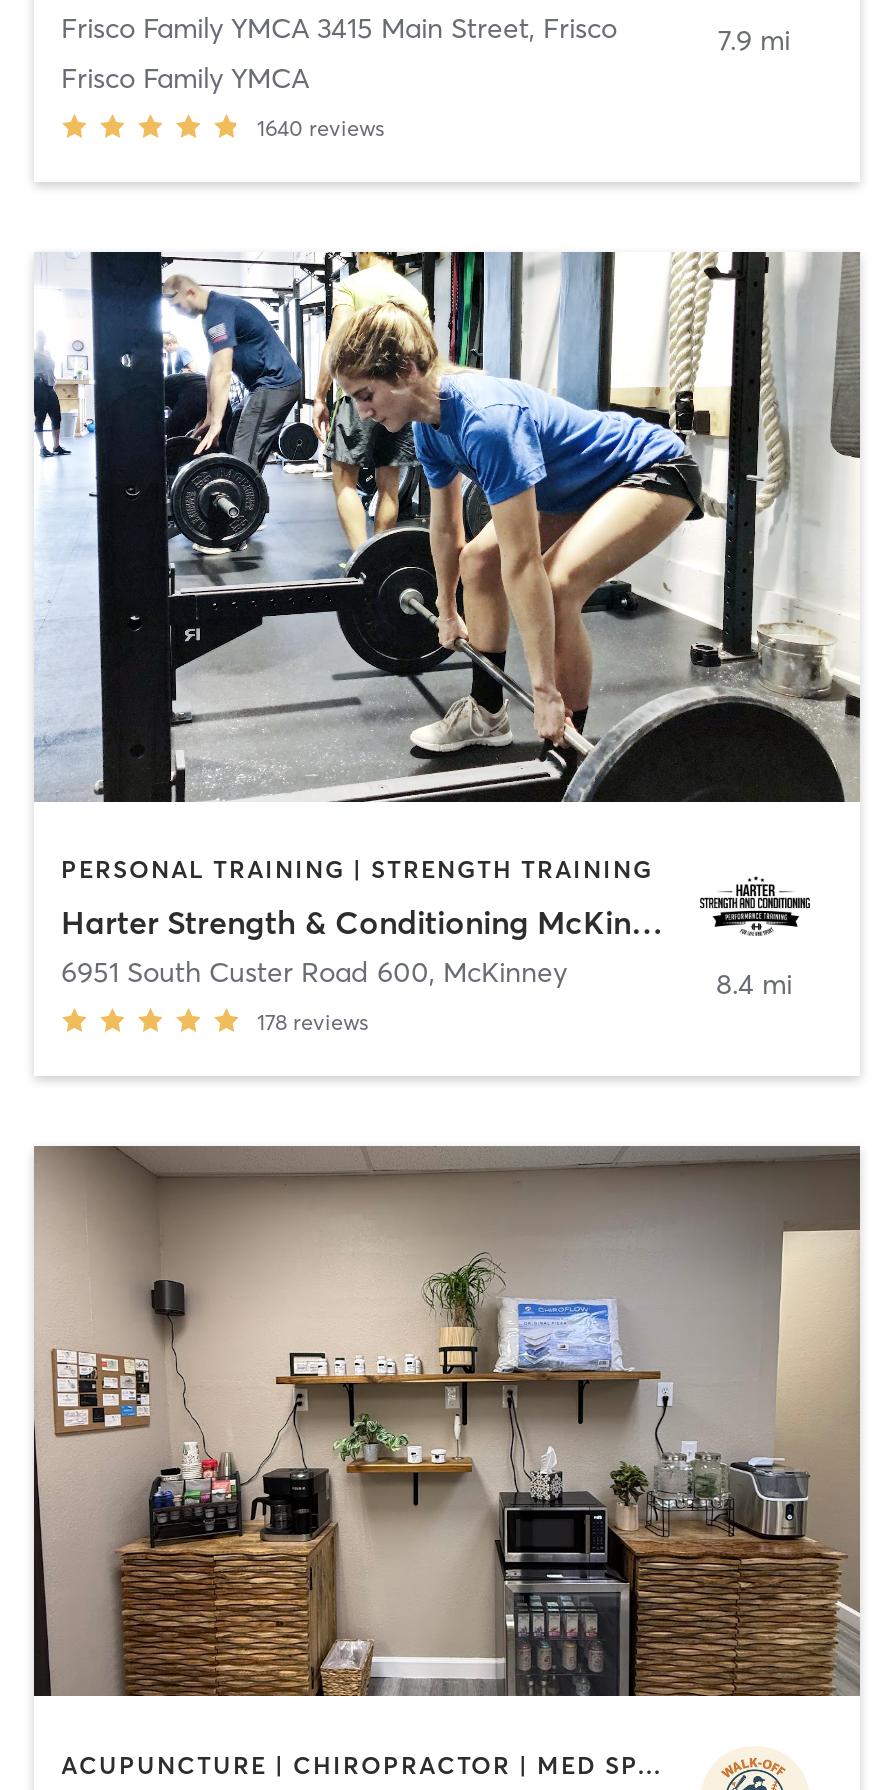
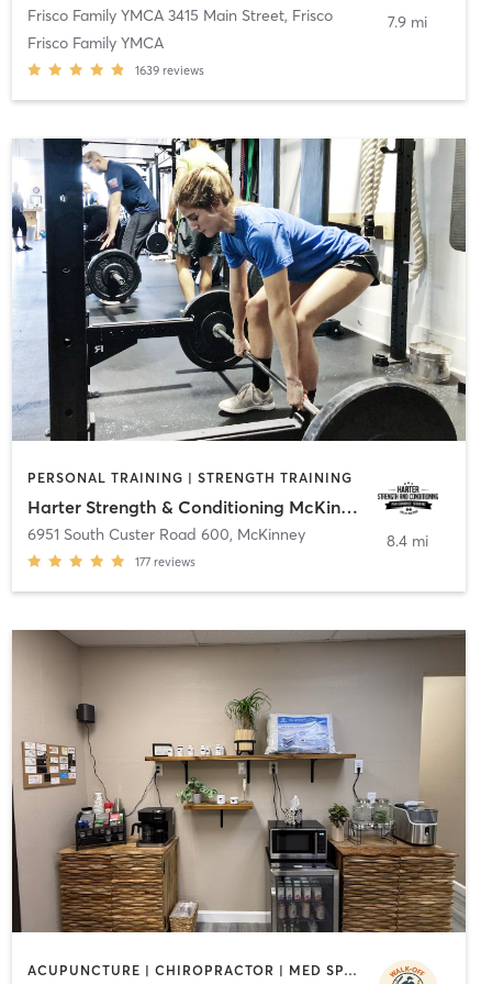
- 1640 reviews
+ 1639 reviews

- 178 reviews
+ 177 reviews
